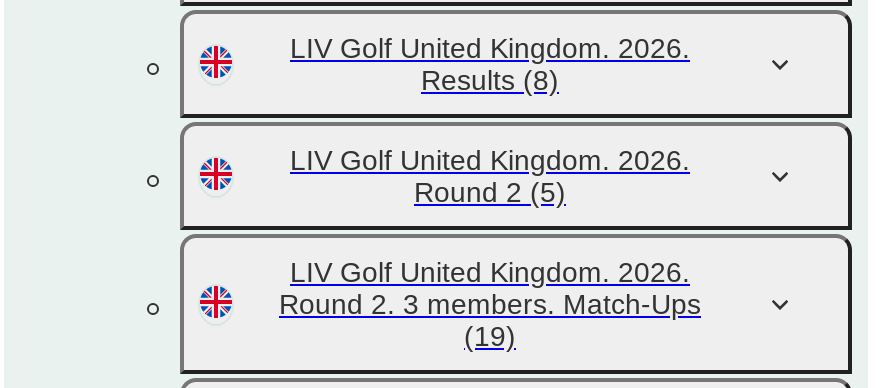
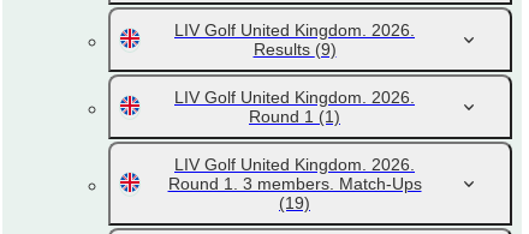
- Results (8)
+ Results (9)

- Round 2 (5)
+ Round 1 (1)

- Round 2. 3 members. Match-Ups
+ Round 1. 3 members. Match-Ups
